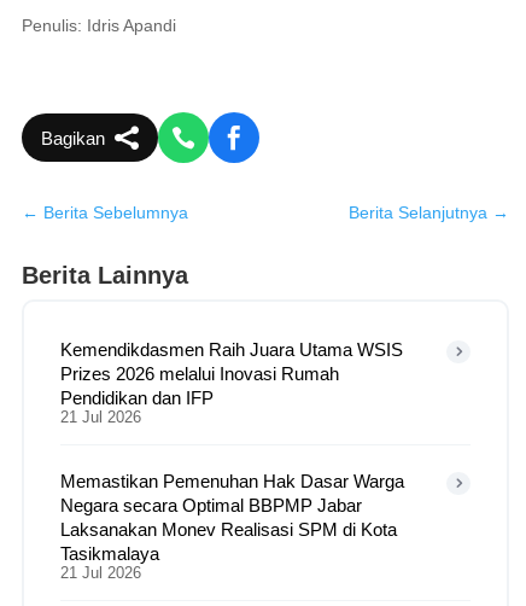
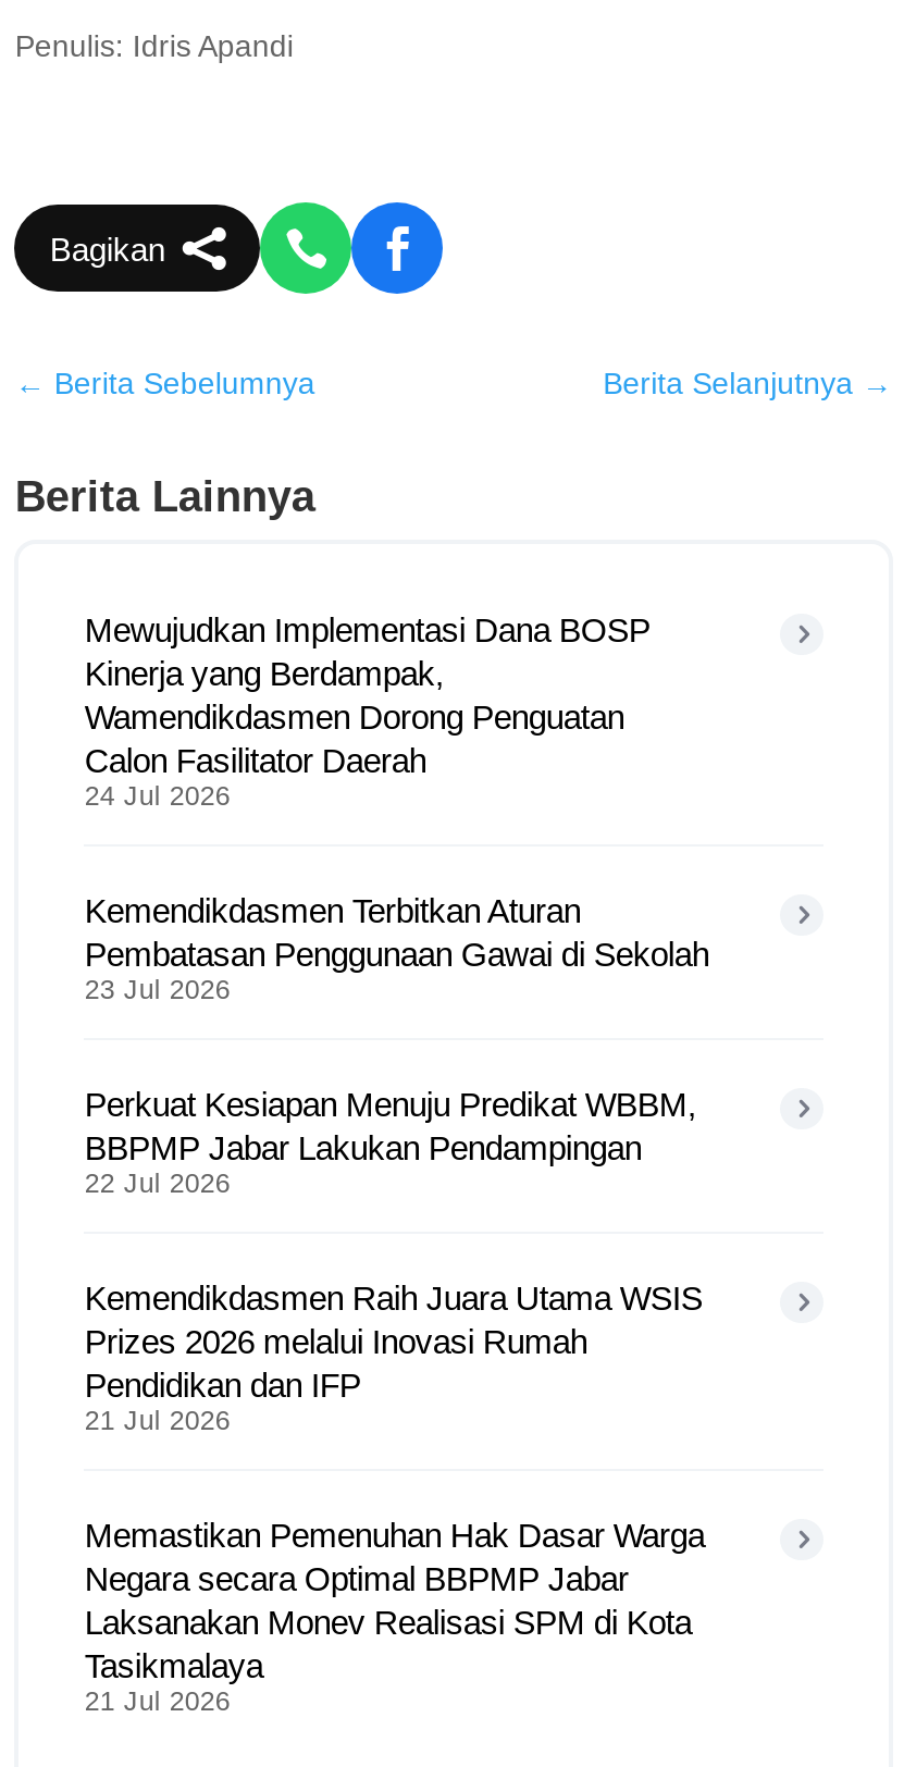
+ Mewujudkan Implementasi Dana BOSP
+ Kinerja yang Berdampak,
+ Wamendikdasmen Dorong Penguatan
+ Calon Fasilitator Daerah
+ 24 Jul 2026
+ Kemendikdasmen Terbitkan Aturan
+ Pembatasan Penggunaan Gawai di Sekolah
+ 23 Jul 2026
+ Perkuat Kesiapan Menuju Predikat WBBM,
+ BBPMP Jabar Lakukan Pendampingan
+ 22 Jul 2026
